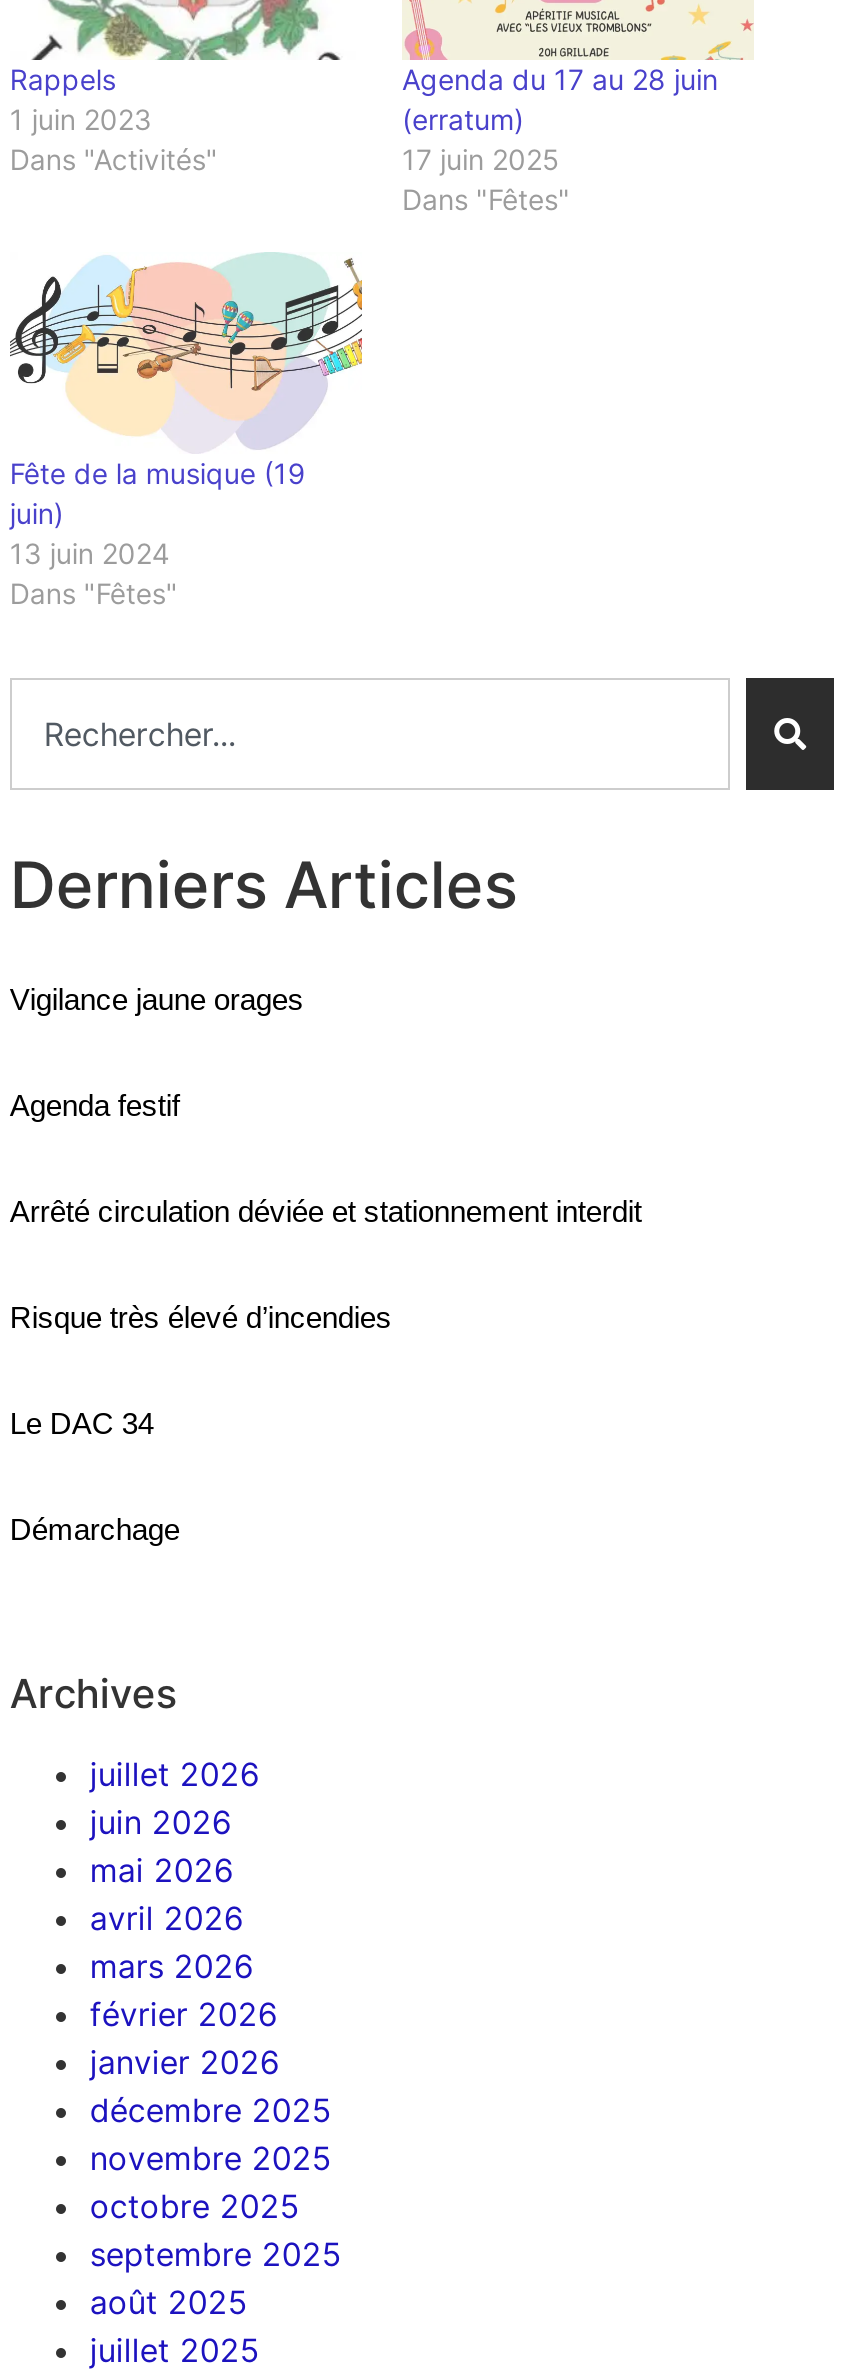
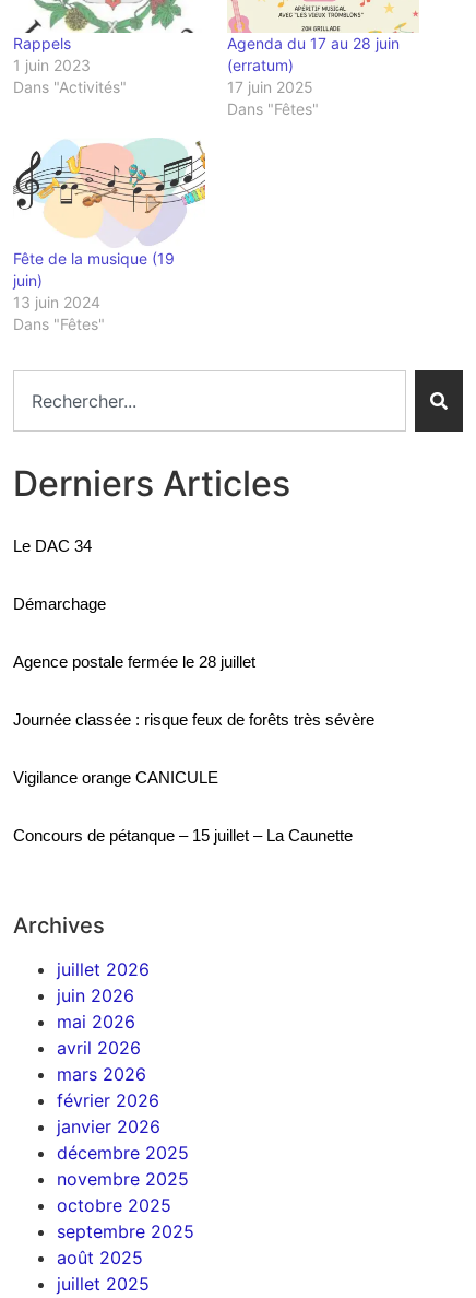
- Vigilance jaune orages
- Agenda festif
- Arrêté circulation déviée et stationnement interdit
- Risque très élevé d’incendies

moved up: Le DAC 34 | Démarchage

+ Agence postale fermée le 28 juillet
+ Journée classée : risque feux de forêts très sévère
+ Vigilance orange CANICULE
+ Concours de pétanque – 15 juillet – La Caunette
